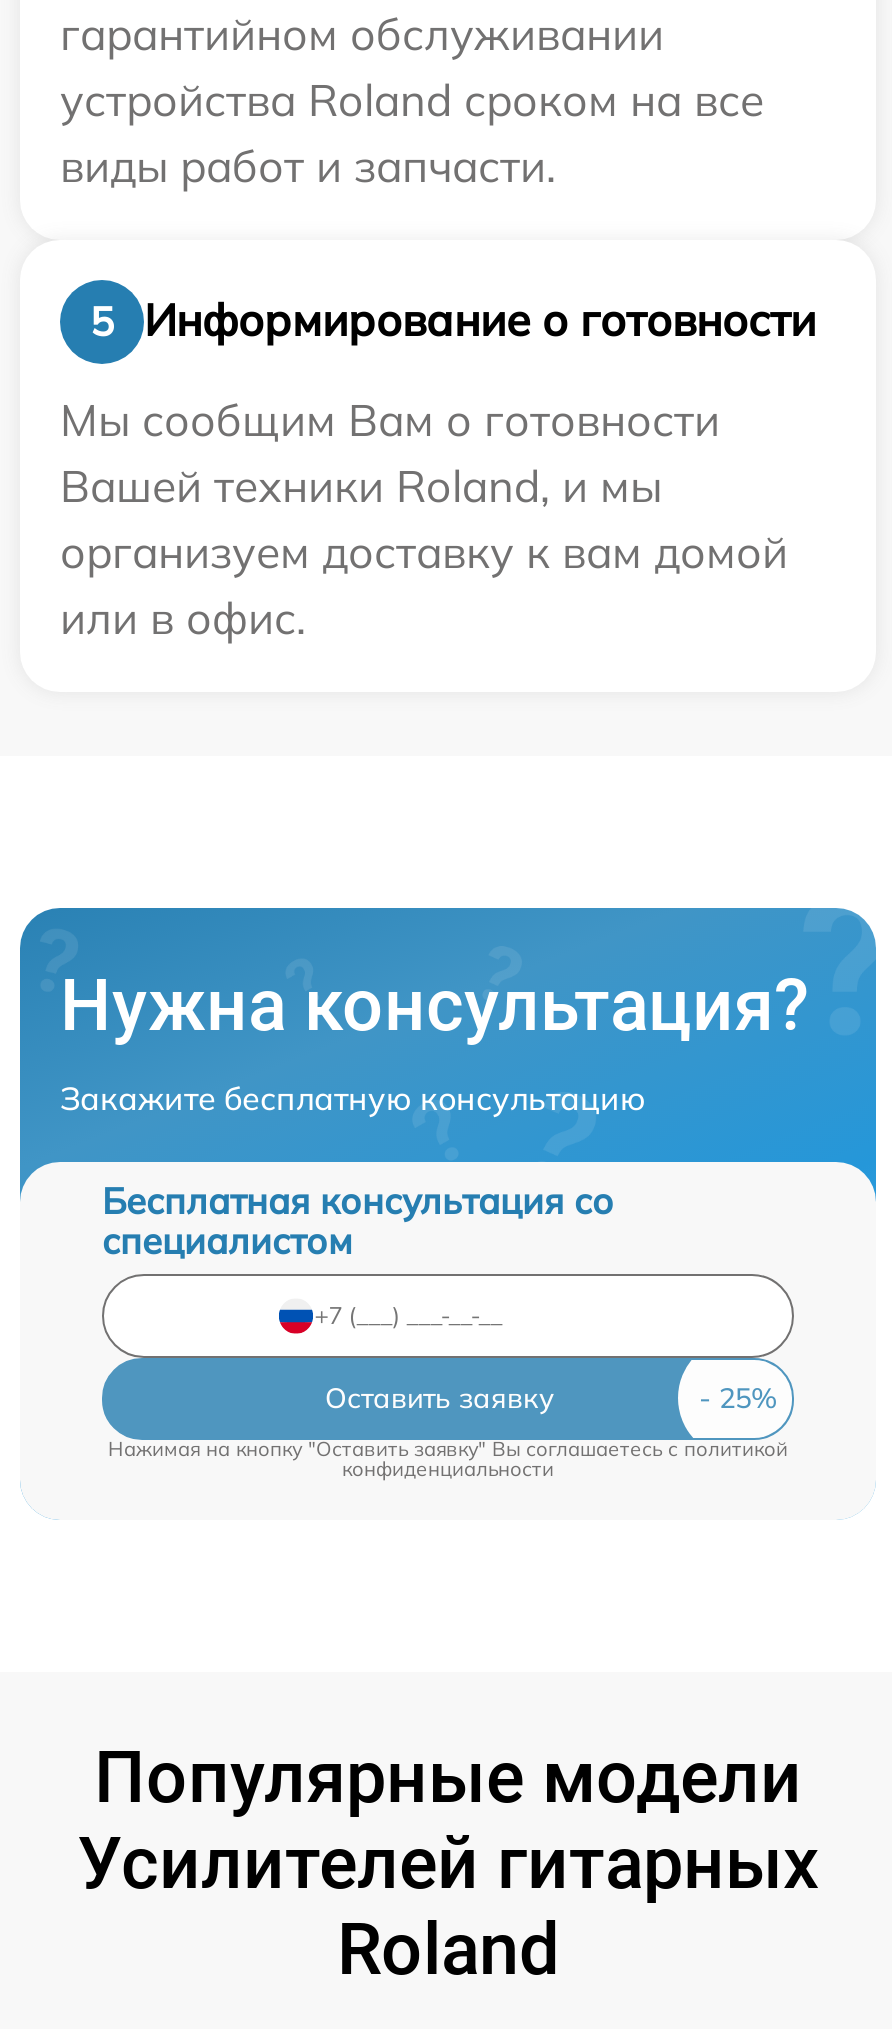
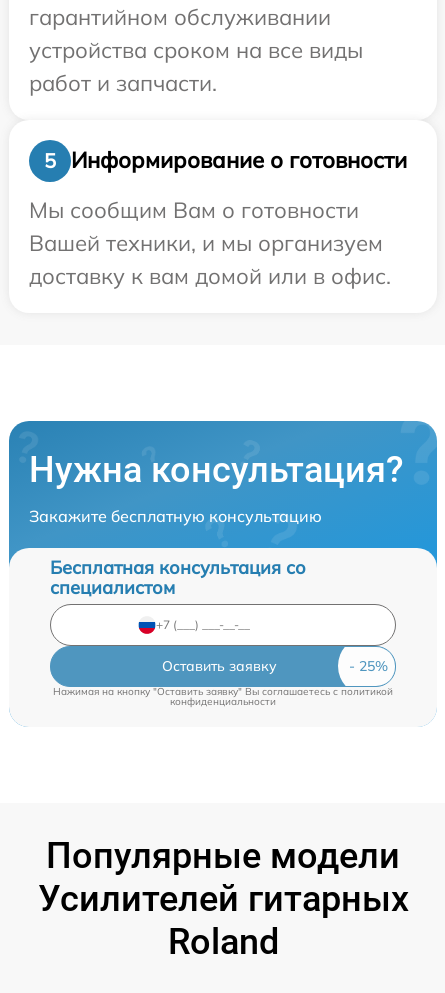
- устройства Roland сроком на все
- виды работ и запчасти.
+ устройства сроком на все виды
+ работ и запчасти.

- Вашей техники Roland, и мы
- организуем доставку к вам домой
- или в офис.
+ Вашей техники, и мы организуем
+ доставку к вам домой или в офис.
